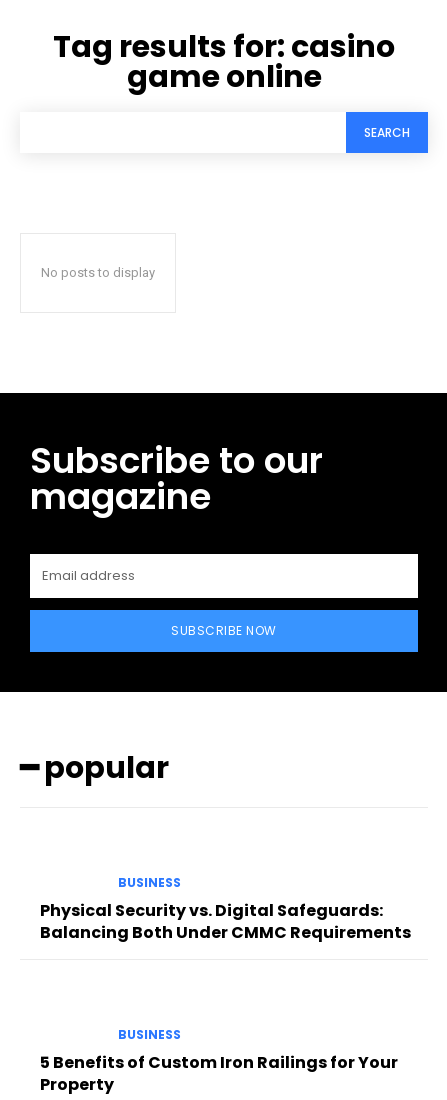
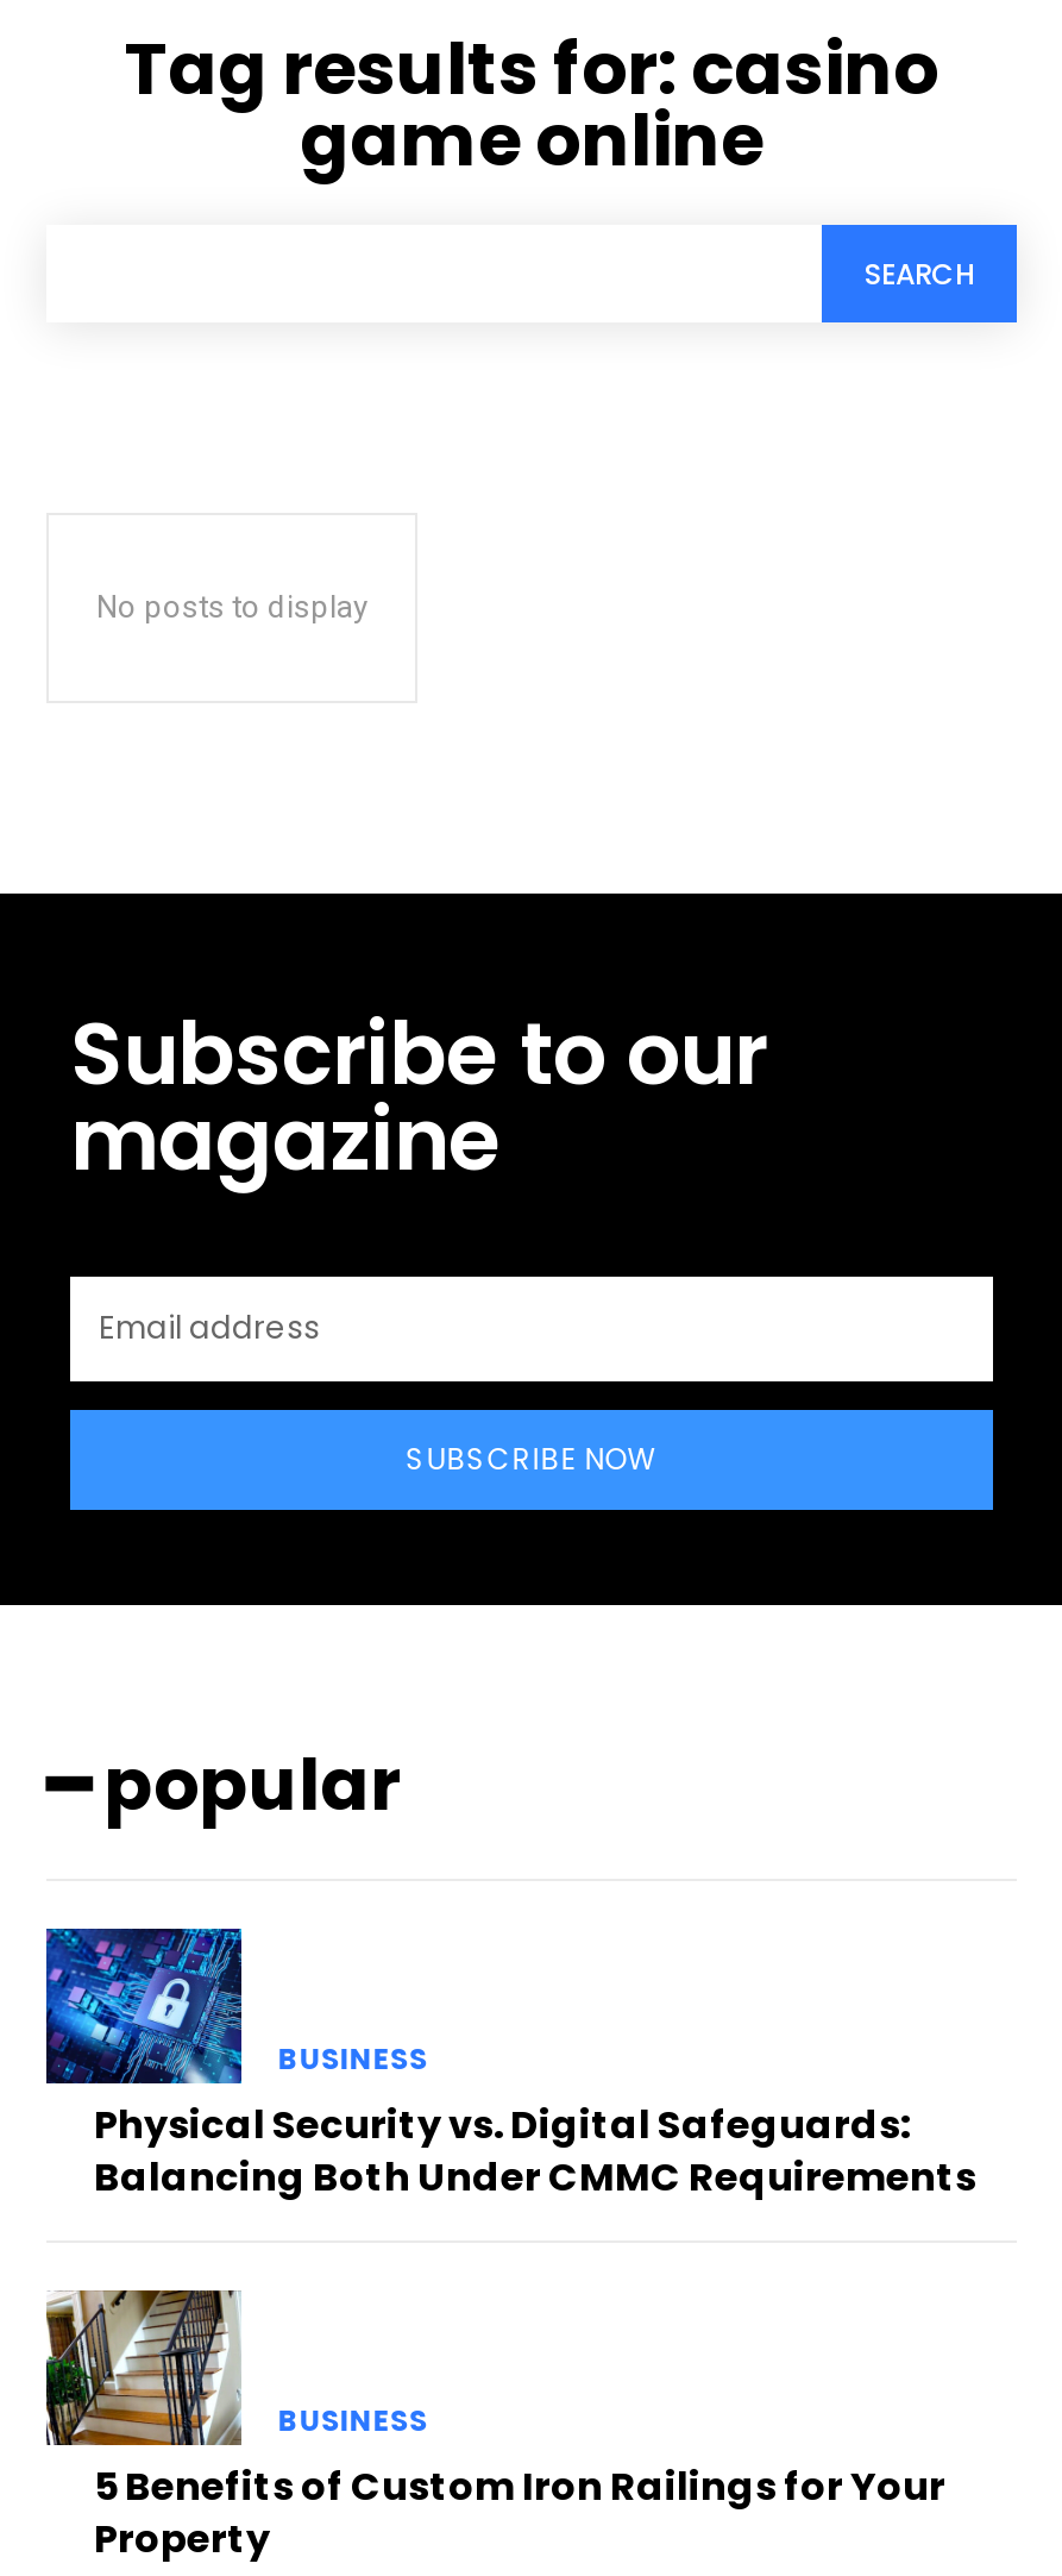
+ [image]

+ [image]
